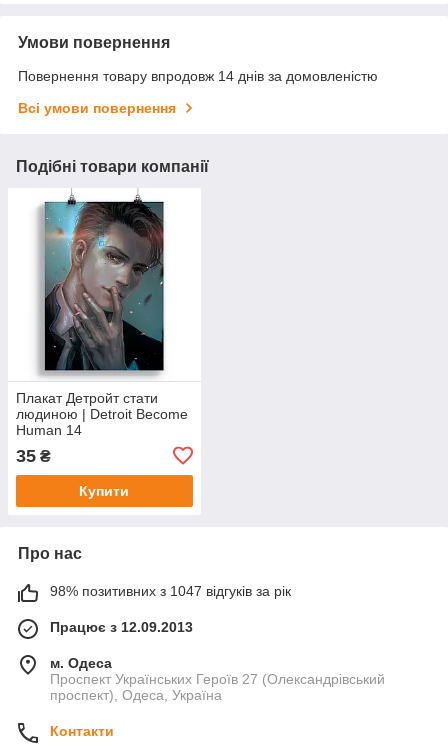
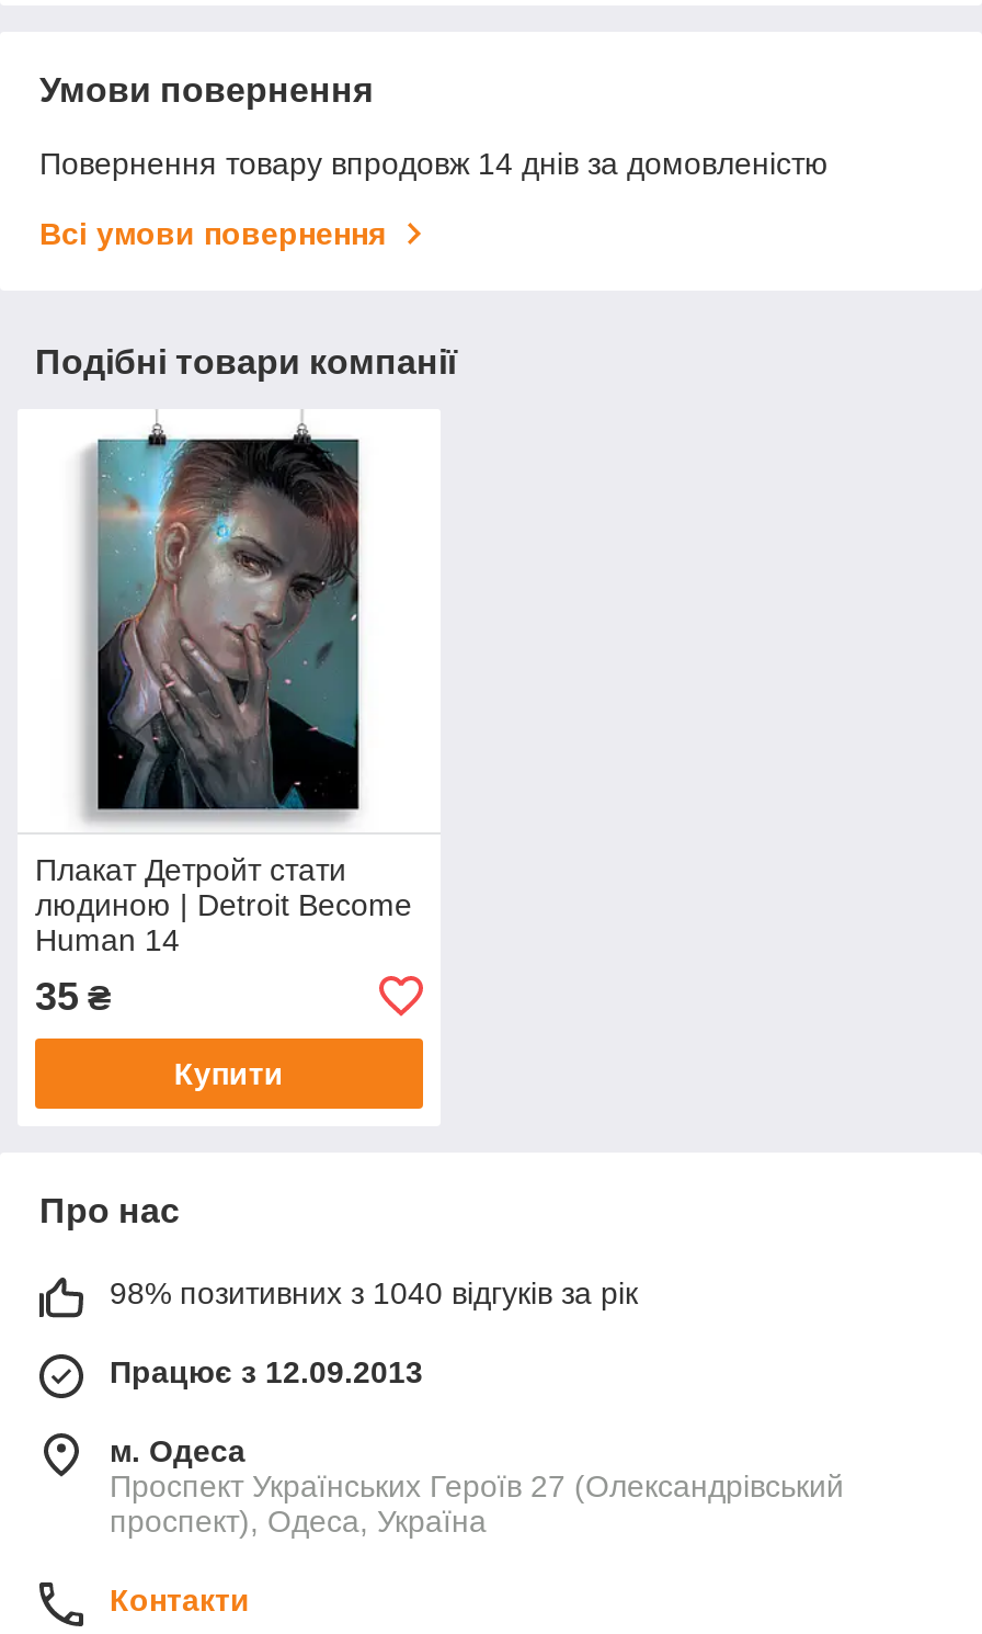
- 98% позитивних з 1047 відгуків за рік
+ 98% позитивних з 1040 відгуків за рік
